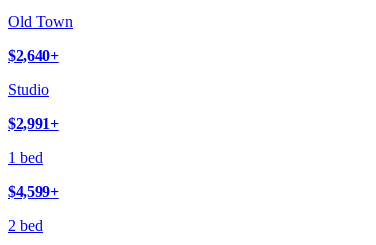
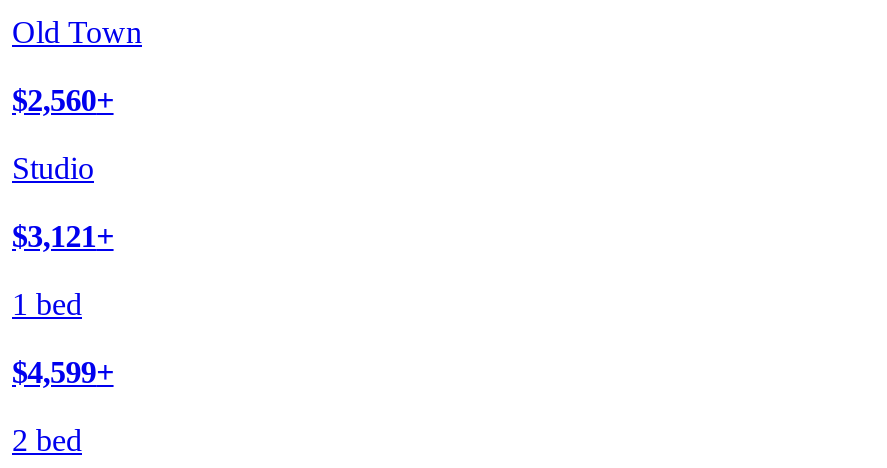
- $2,640+
+ $2,560+

- $2,991 +
+ $3,121 +
